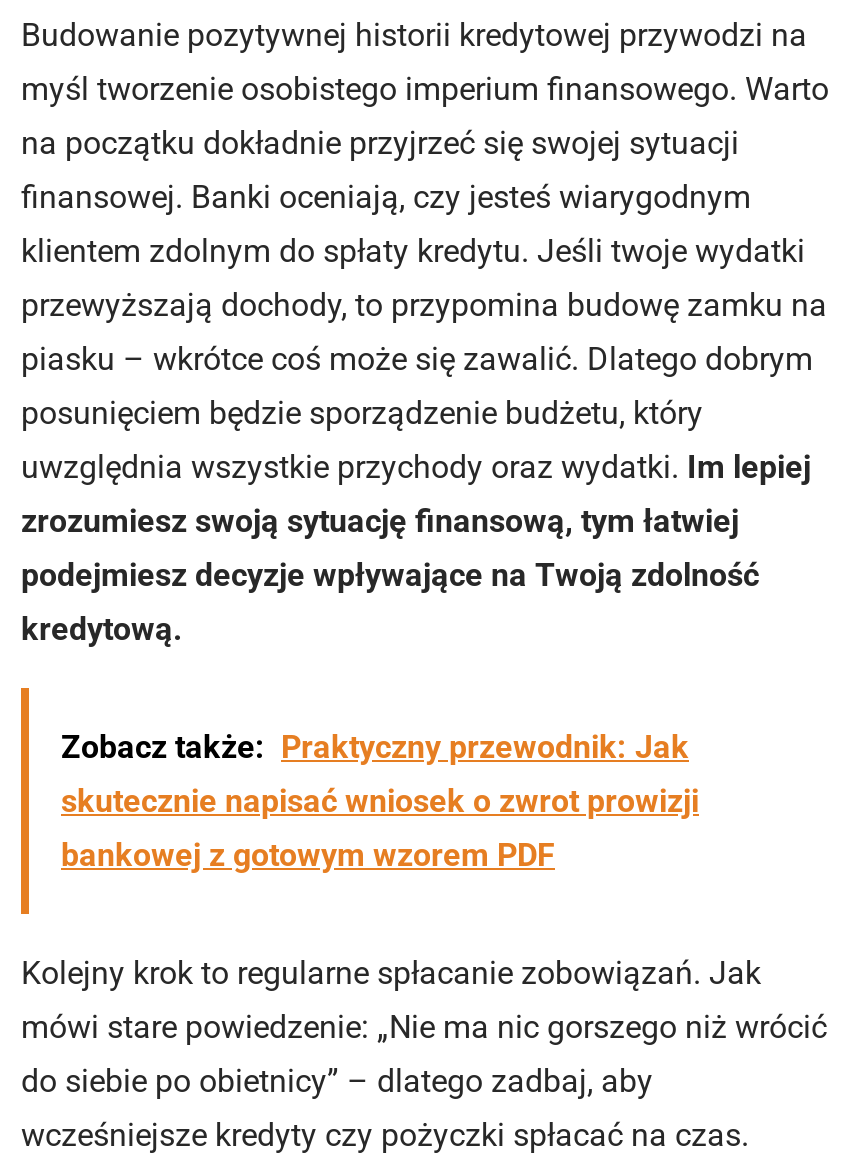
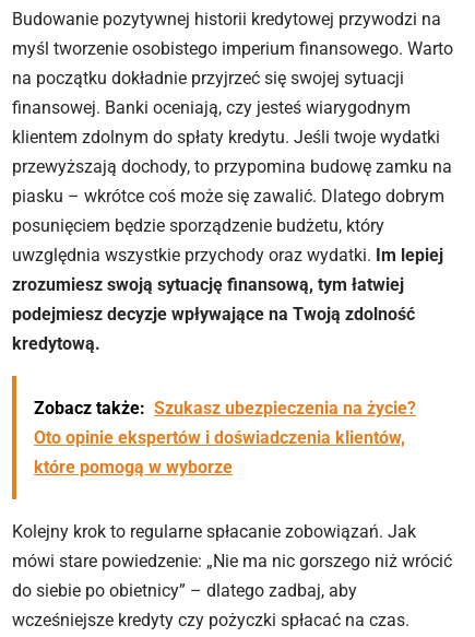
- Zobacz także: Praktyczny przewodnik: Jak
- skutecznie napisać wniosek o zwrot prowizji
- bankowej z gotowym wzorem PDF
+ Zobacz także: Szukasz ubezpieczenia na życie?
+ Oto opinie ekspertów i doświadczenia klientów,
+ które pomogą w wyborze
